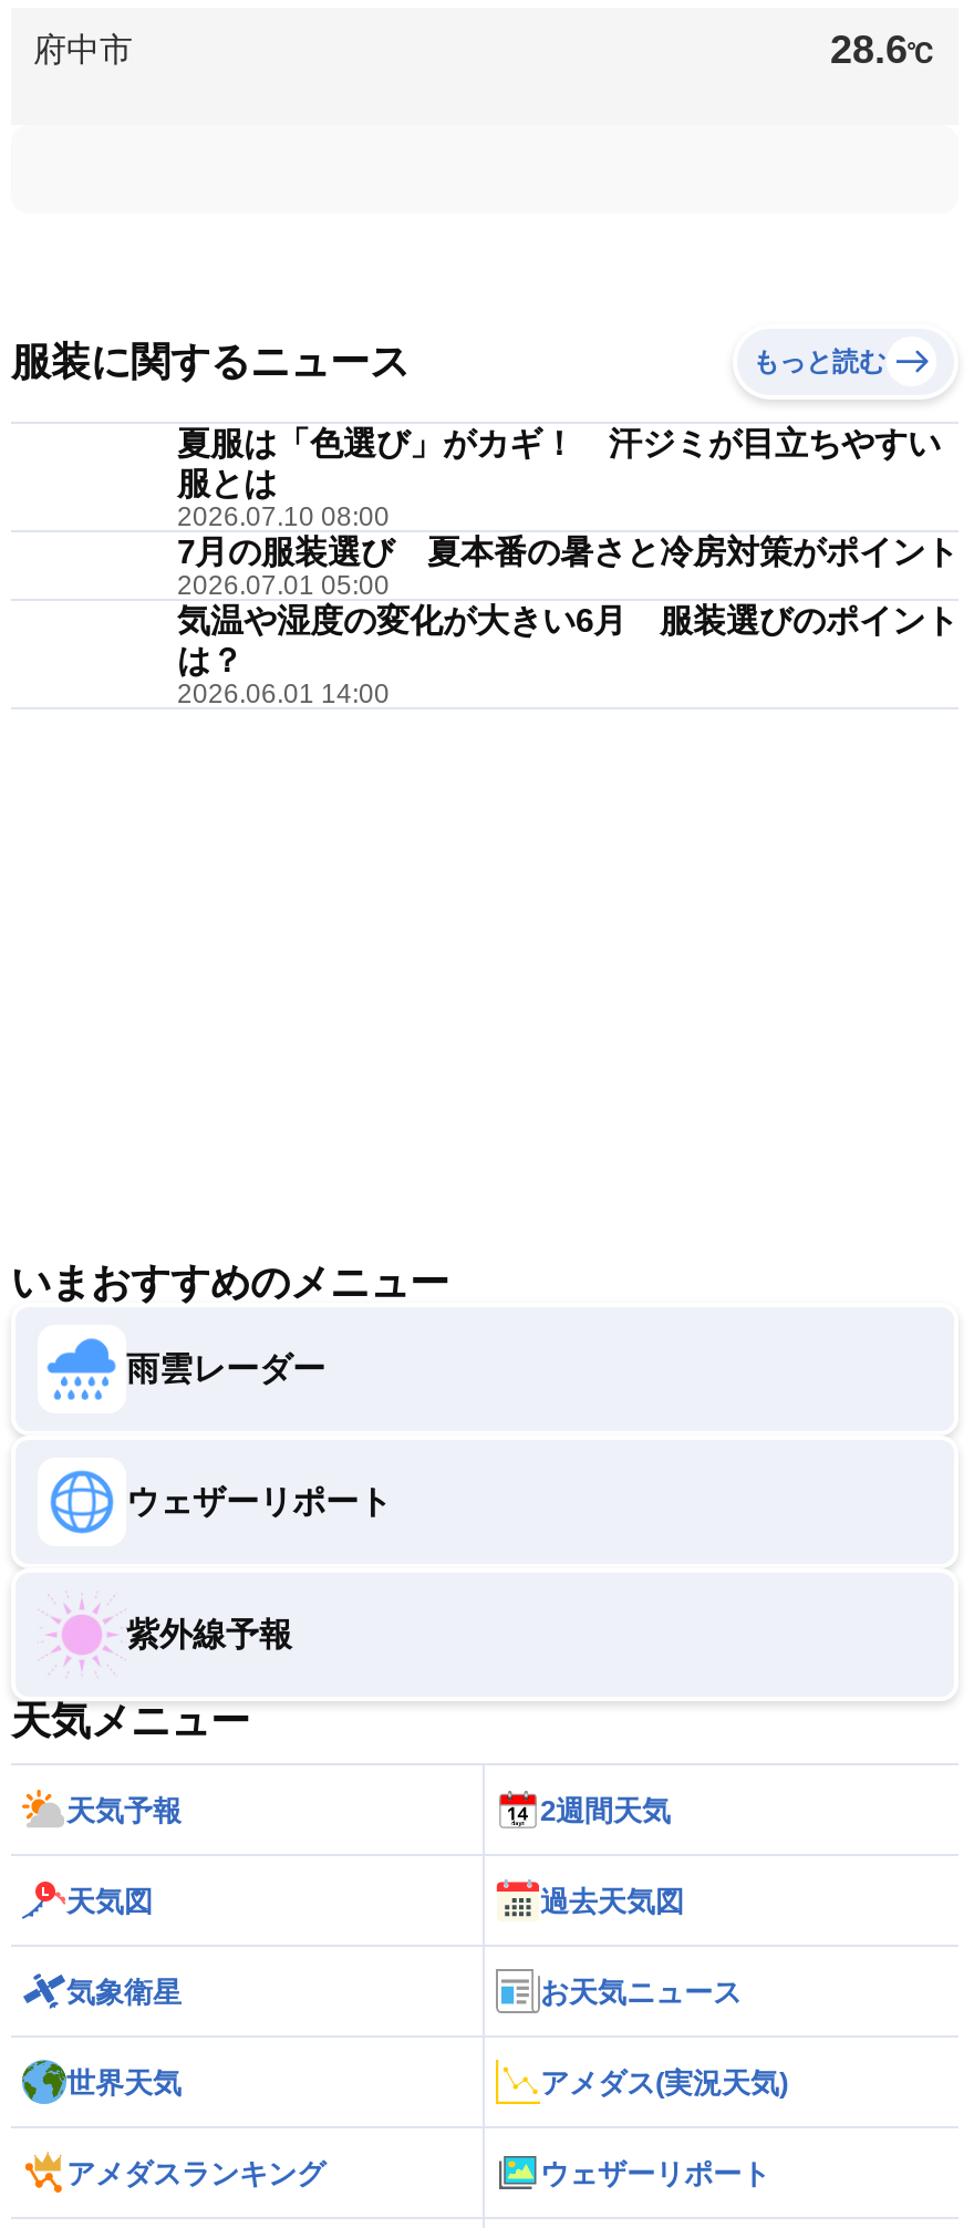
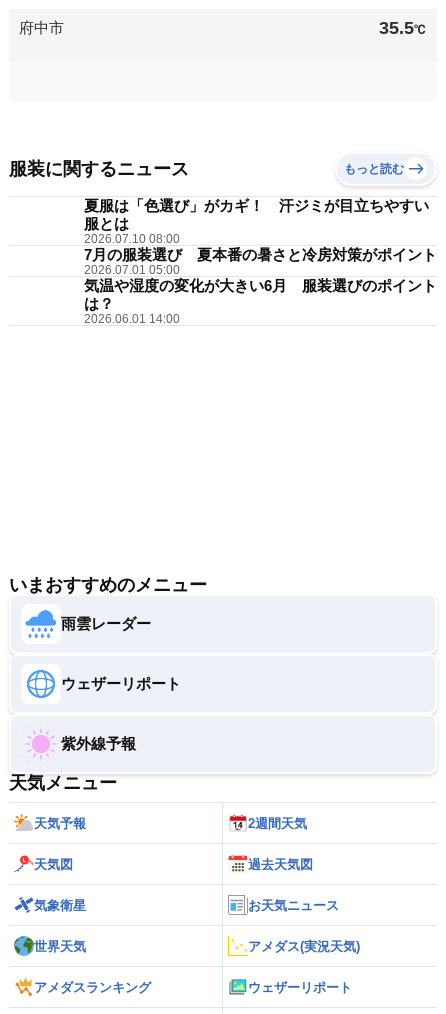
- 28.6℃
+ 35.5℃
